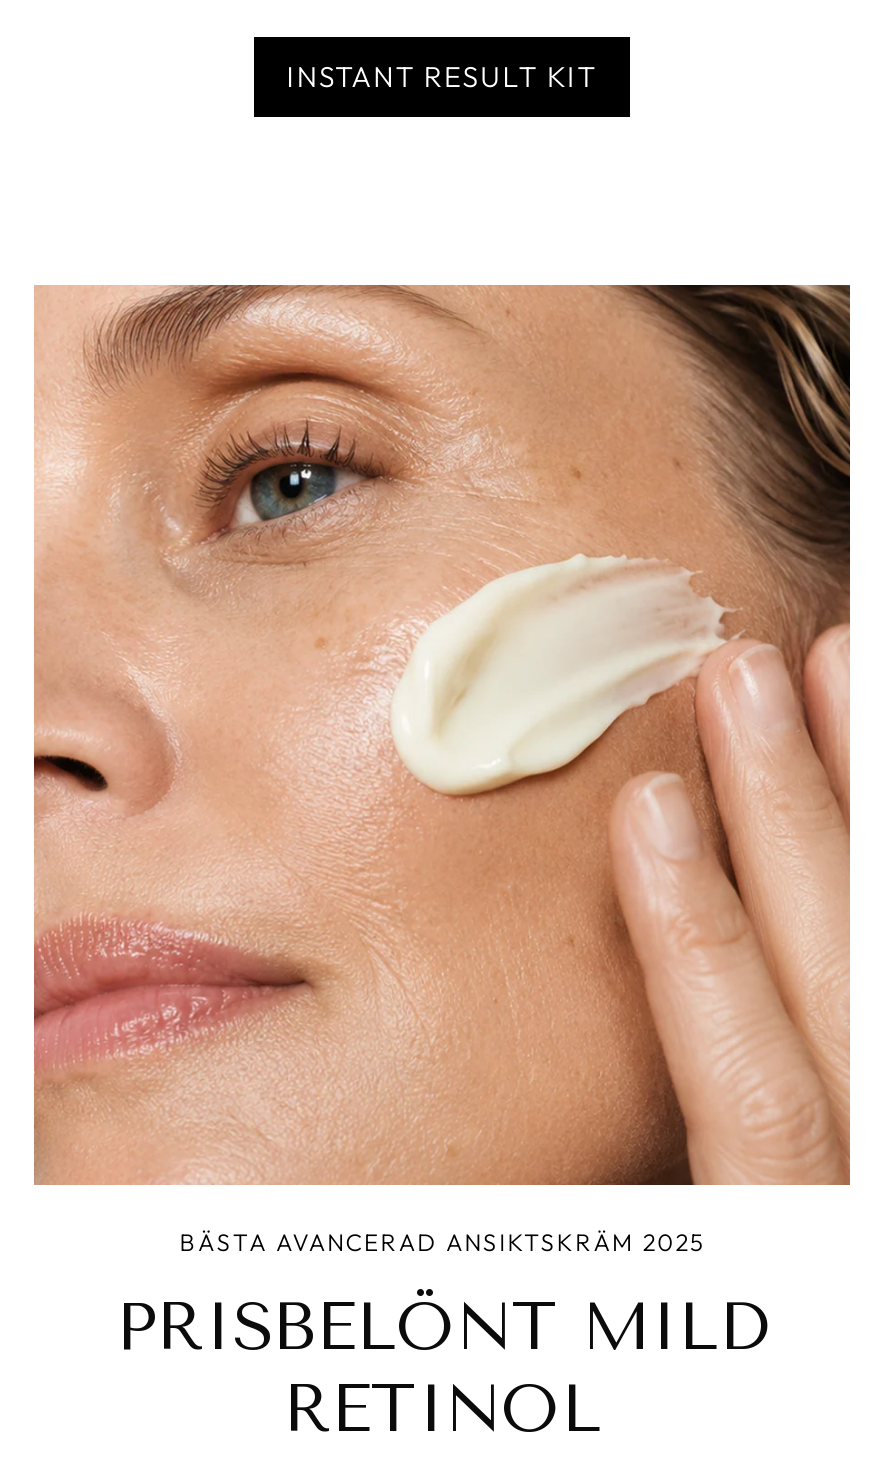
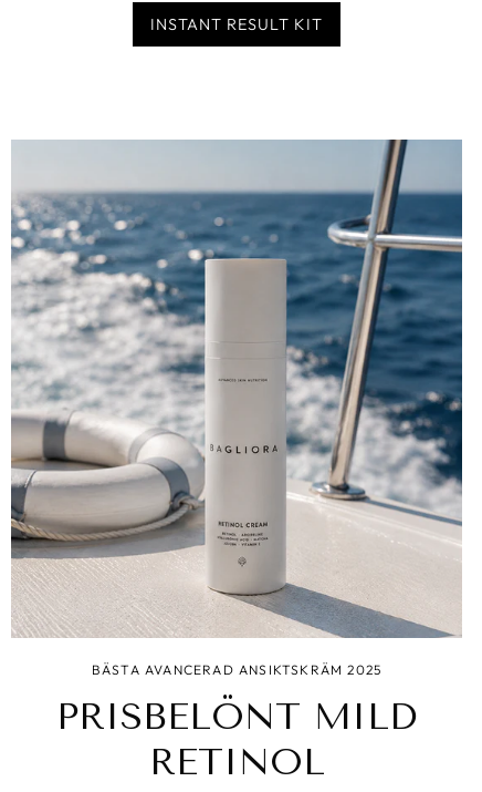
- [image]
+ [image]
